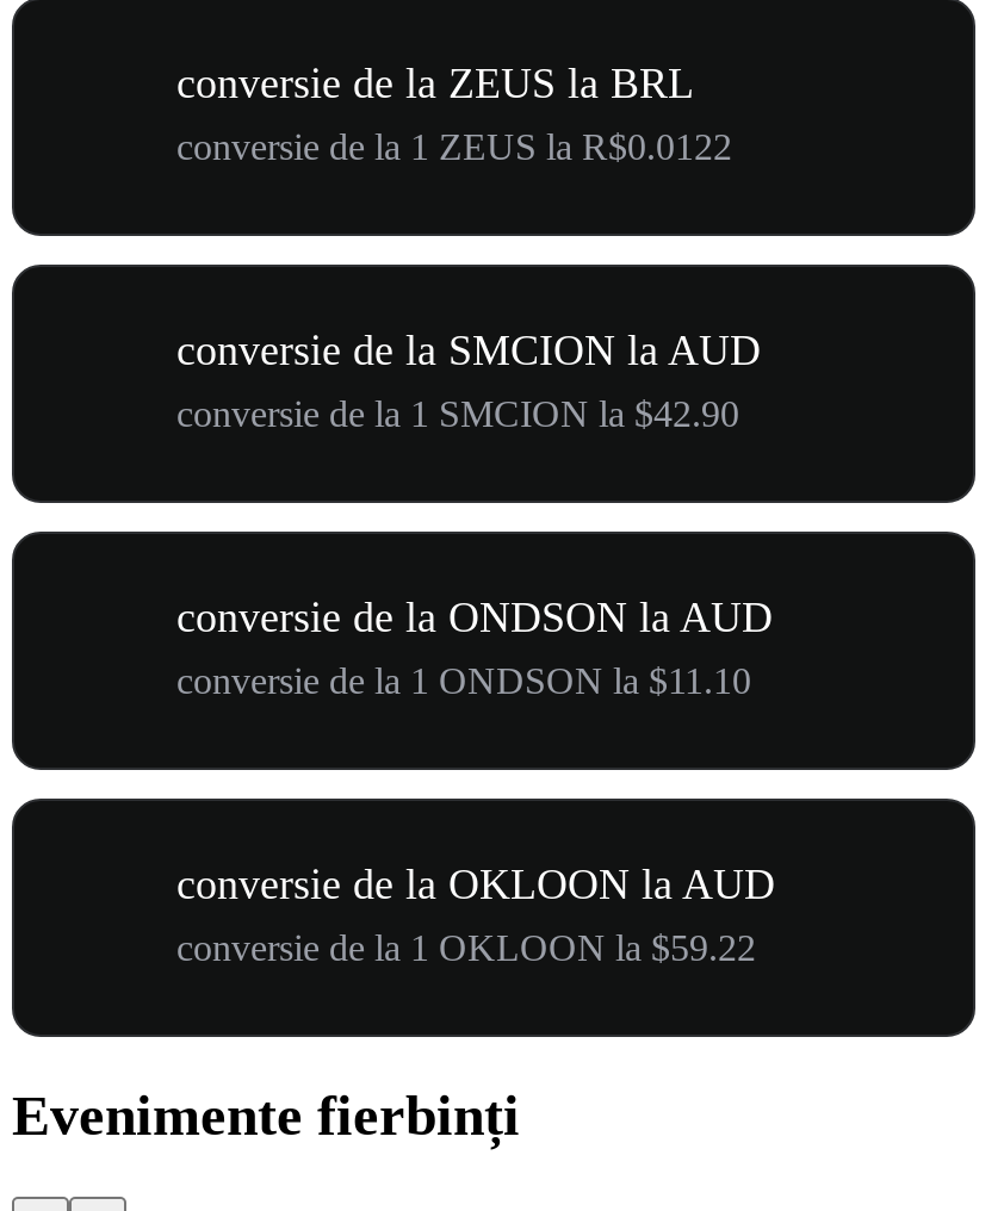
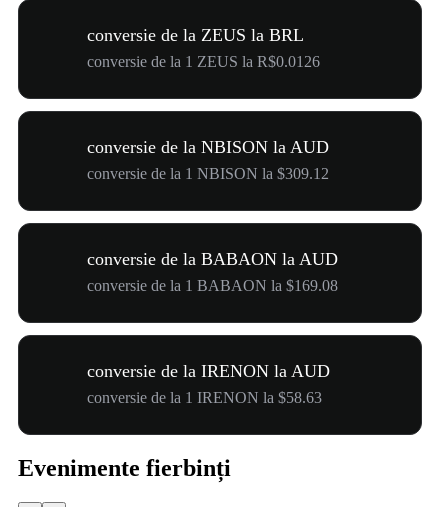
- conversie de la 1 ZEUS la R$0.0122
+ conversie de la 1 ZEUS la R$0.0126

- conversie de la SMCION la AUD
+ conversie de la NBISON la AUD

- conversie de la 1 SMCION la $42.90
+ conversie de la 1 NBISON la $309.12

- conversie de la ONDSON la AUD
+ conversie de la BABAON la AUD

- conversie de la 1 ONDSON la $11.10
+ conversie de la 1 BABAON la $169.08

- conversie de la OKLOON la AUD
+ conversie de la IRENON la AUD

- conversie de la 1 OKLOON la $59.22
+ conversie de la 1 IRENON la $58.63
